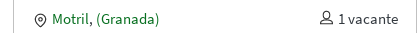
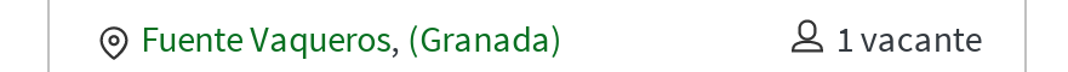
- Motril, (Granada)
+ Fuente Vaqueros, (Granada)
